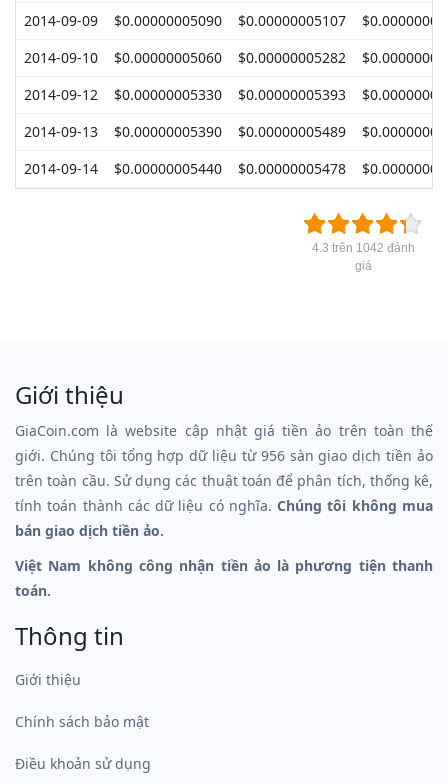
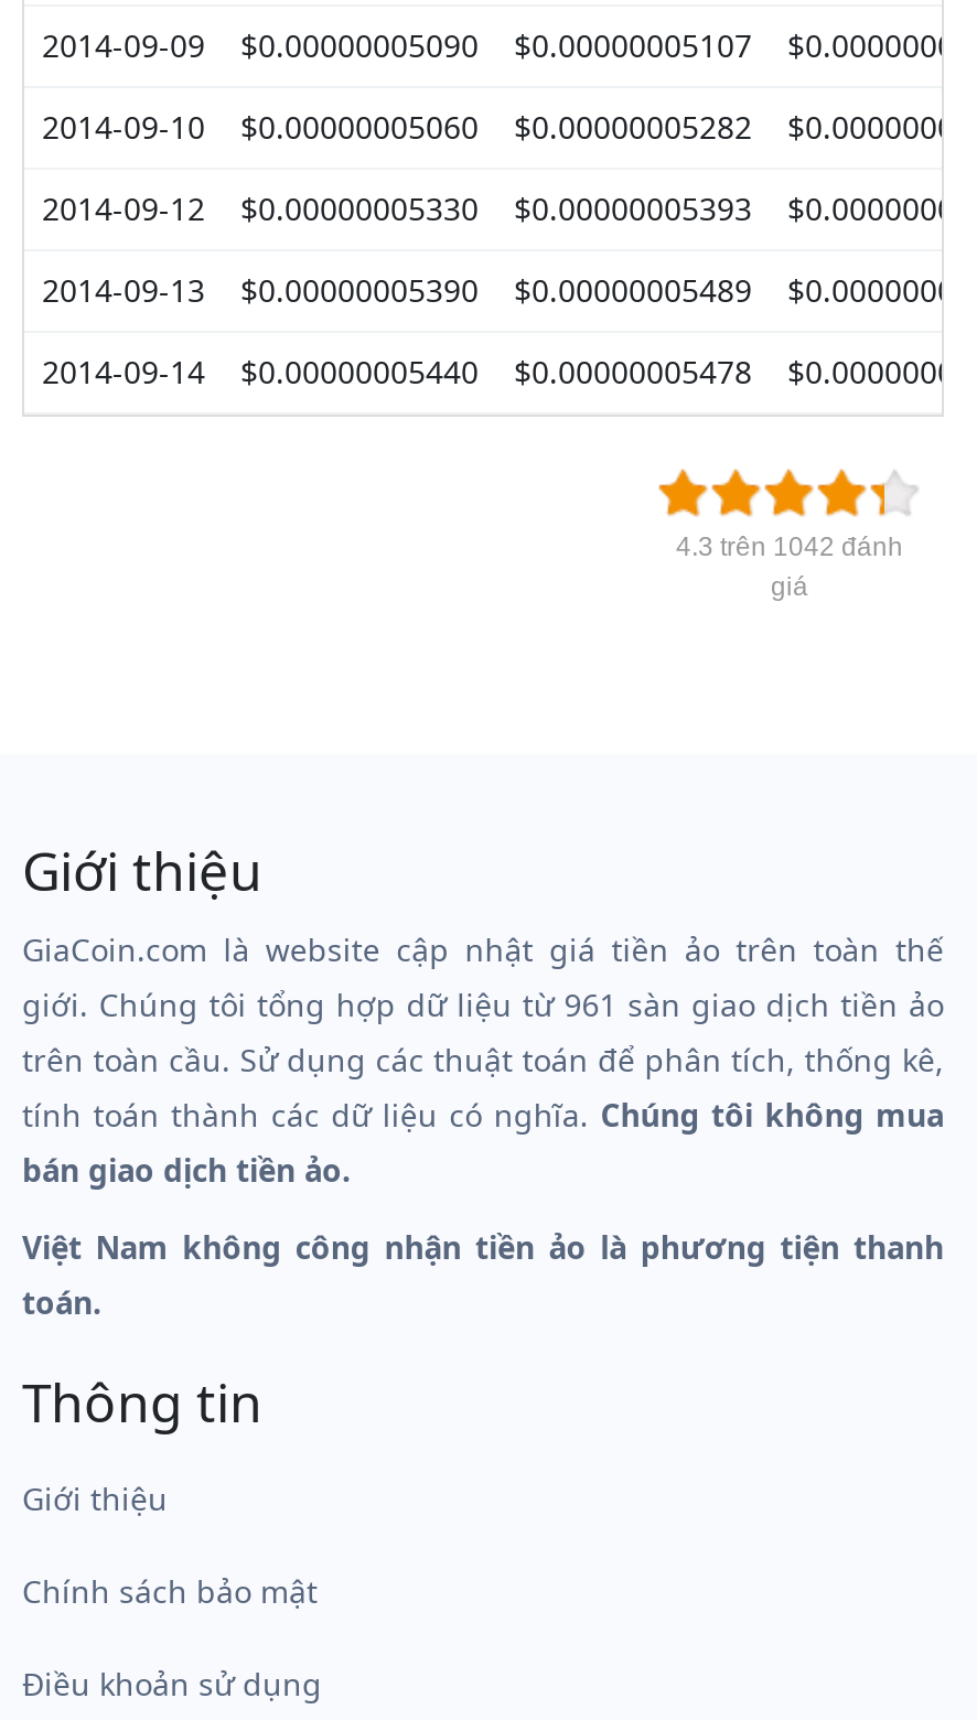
- giới. Chúng tôi tổng hợp dữ liệu từ 956 sàn giao dịch tiền ảo
+ giới. Chúng tôi tổng hợp dữ liệu từ 961 sàn giao dịch tiền ảo
